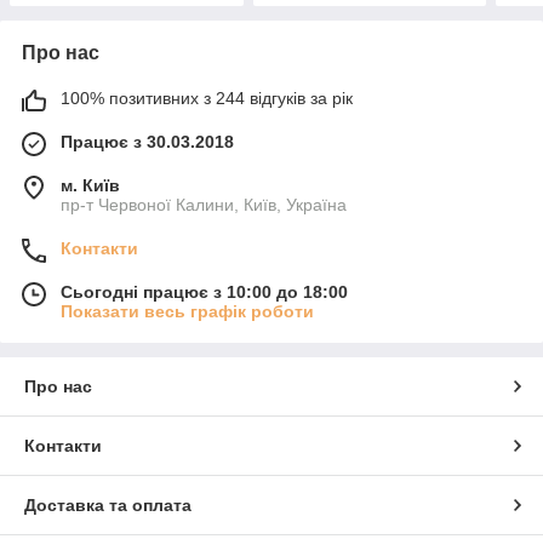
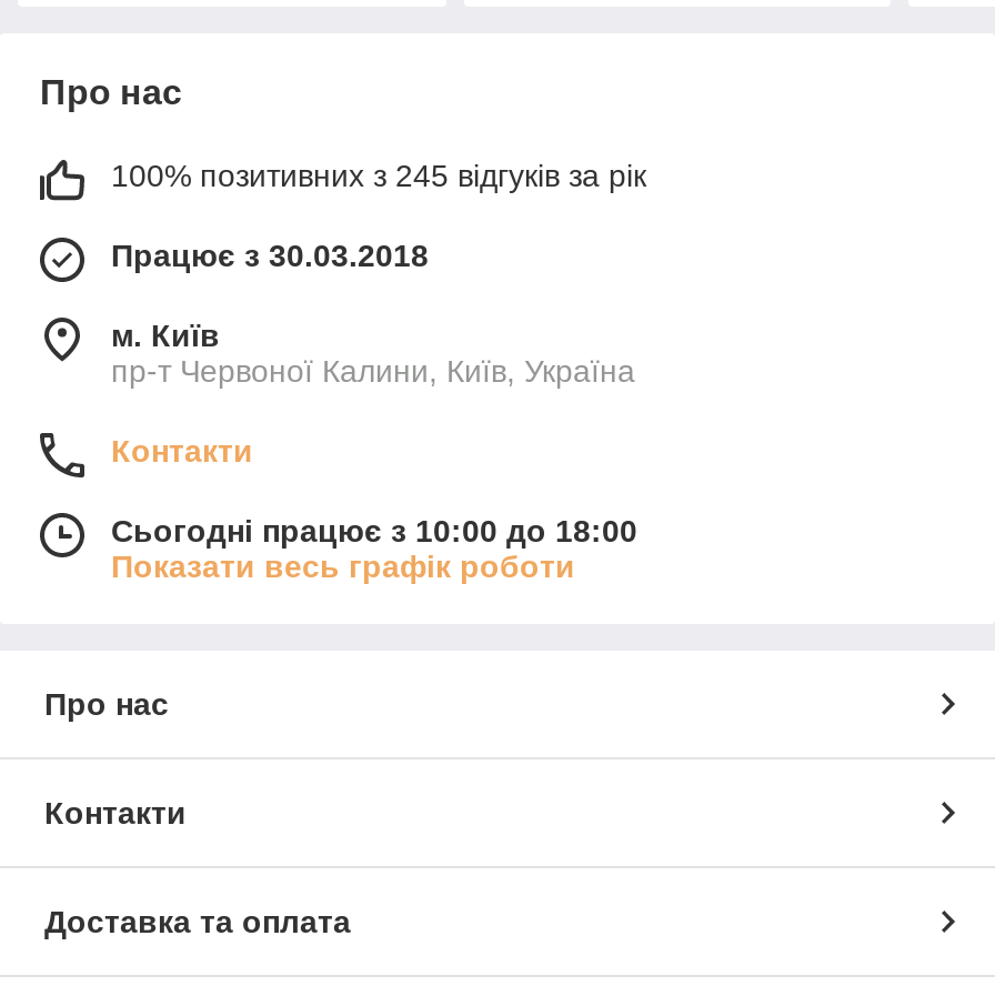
- 100% позитивних з 244 відгуків за рік
+ 100% позитивних з 245 відгуків за рік
